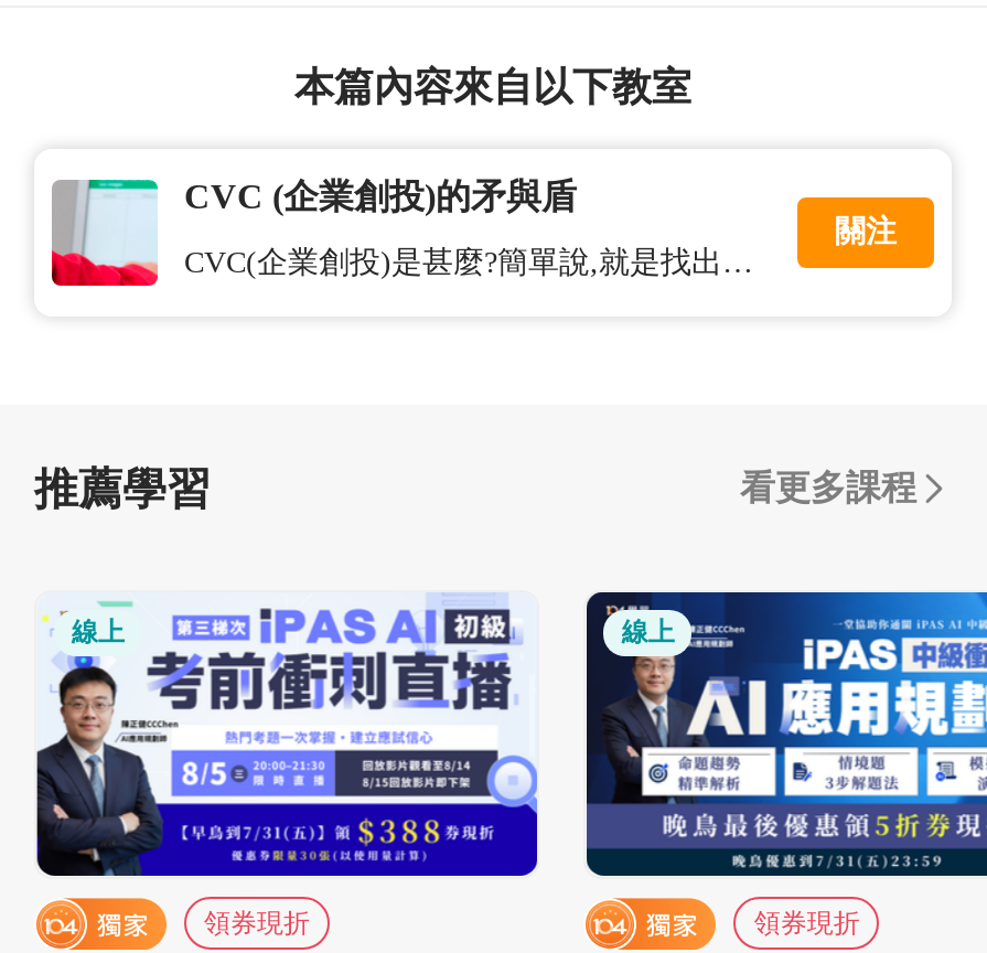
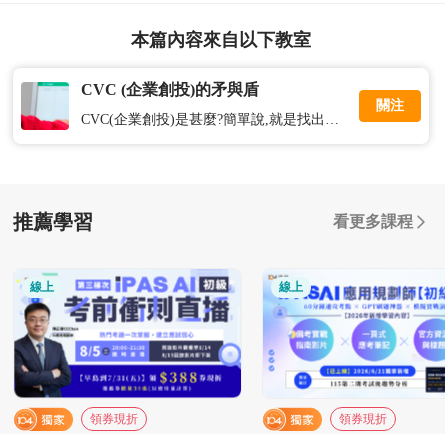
- [image]
+ [image]
